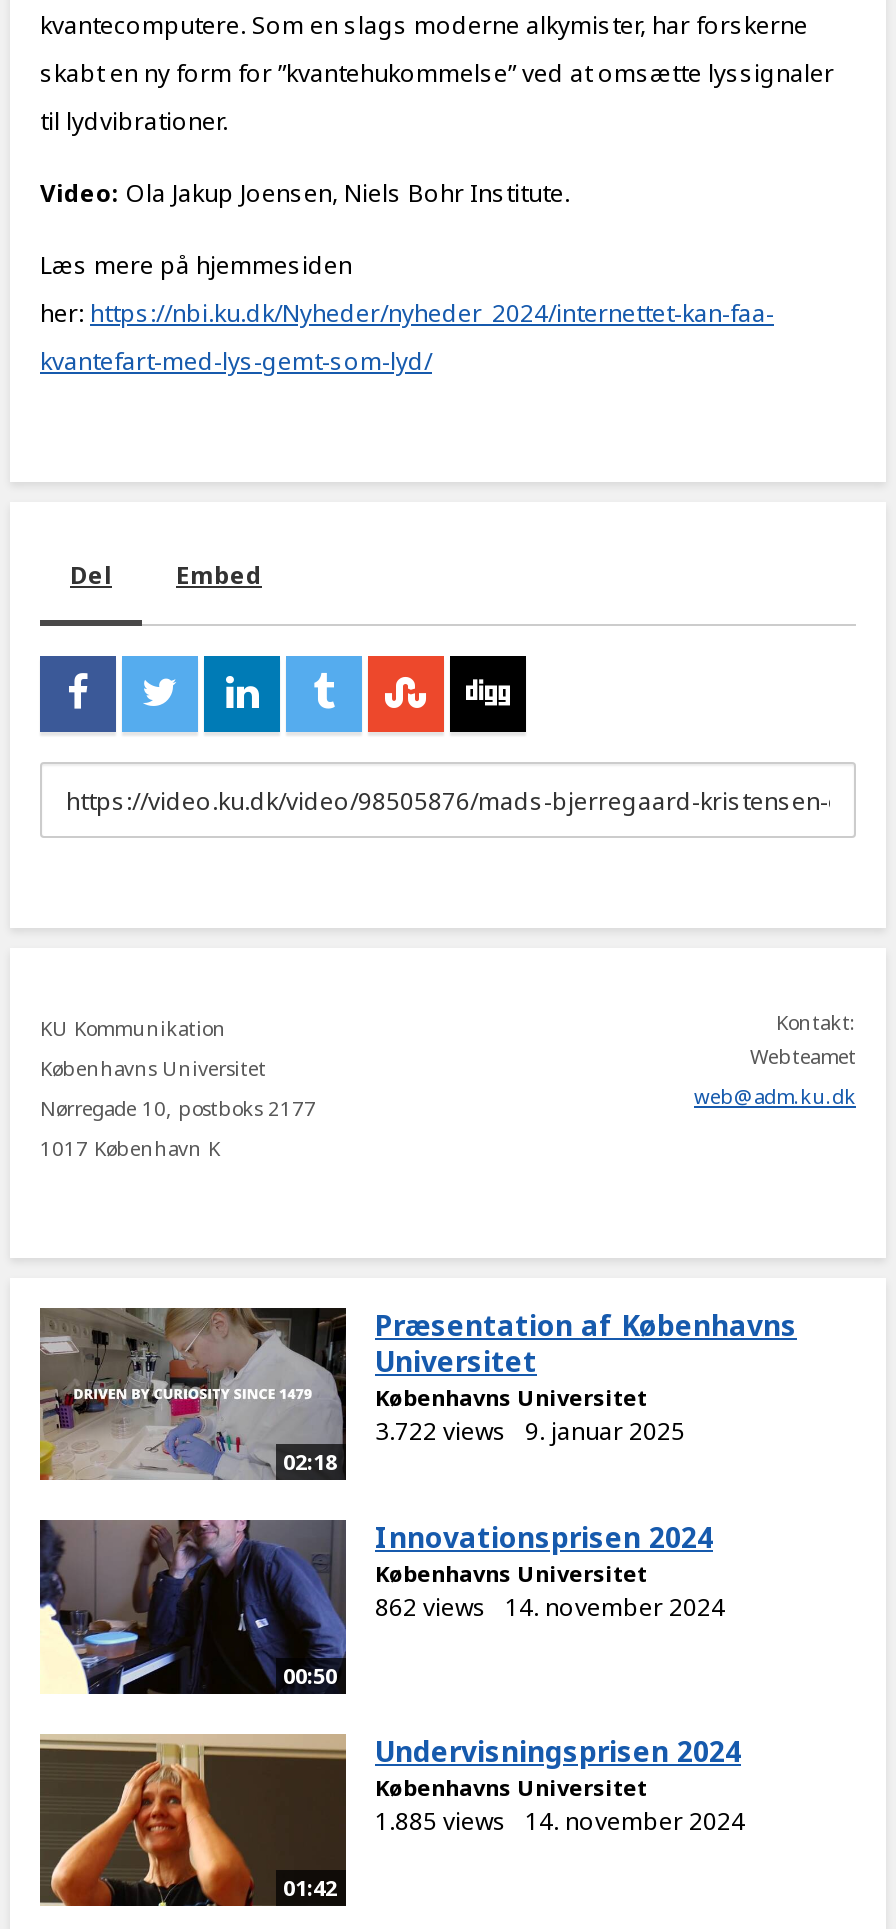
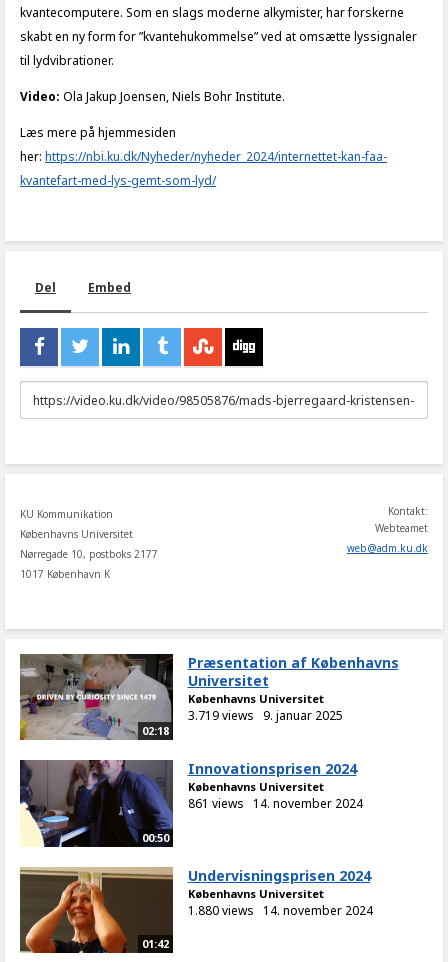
- 3.722 views 9. januar 2025
+ 3.719 views 9. januar 2025

- 862 views 14. november 2024
+ 861 views 14. november 2024

- 1.885 views 14. november 2024
+ 1.880 views 14. november 2024
